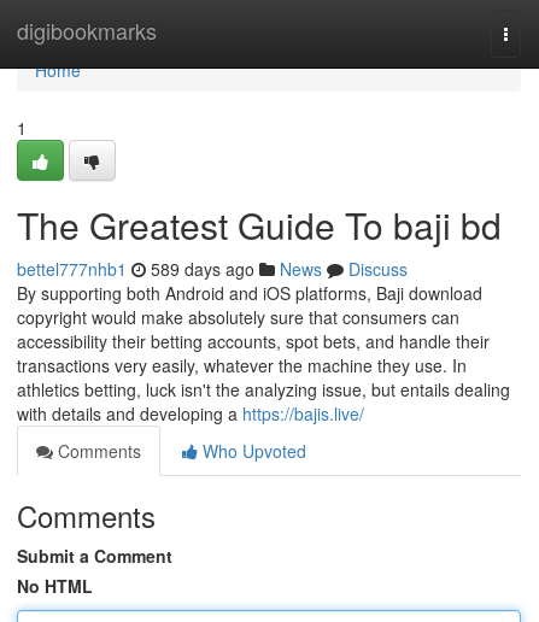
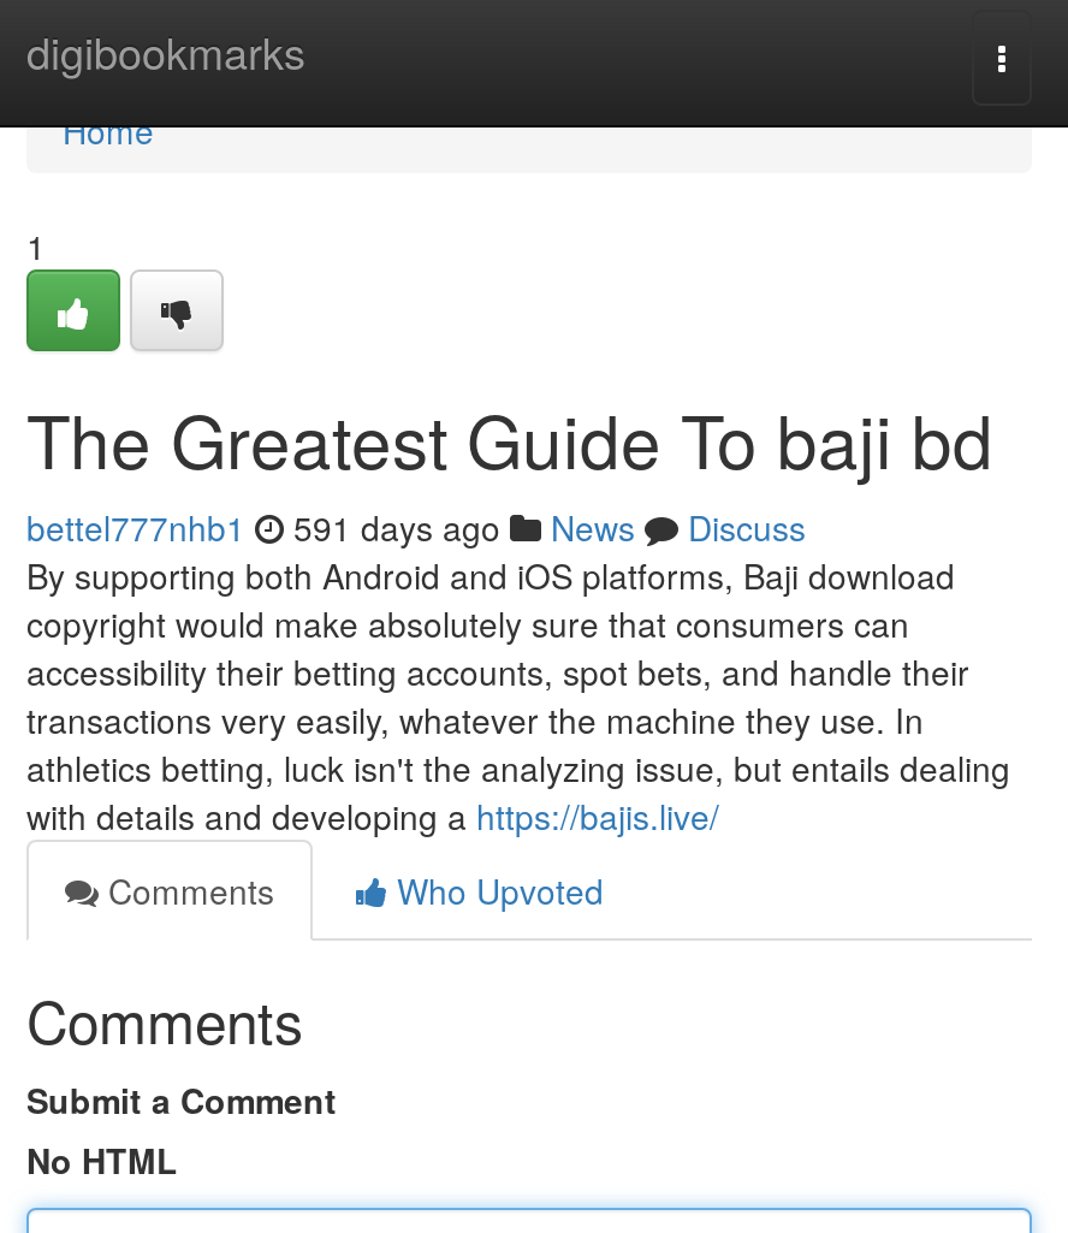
- bettel777nhb1 589 days ago News Discuss
+ bettel777nhb1 591 days ago News Discuss
